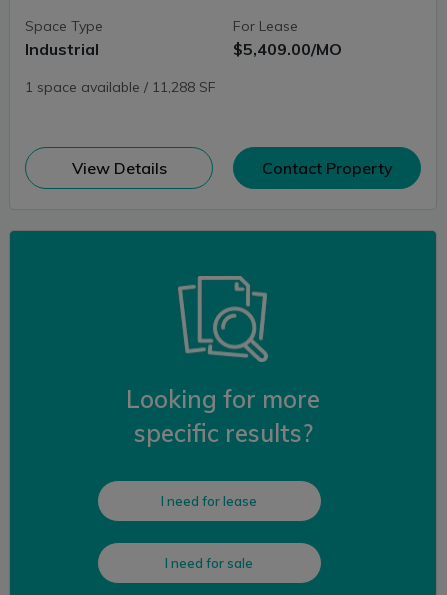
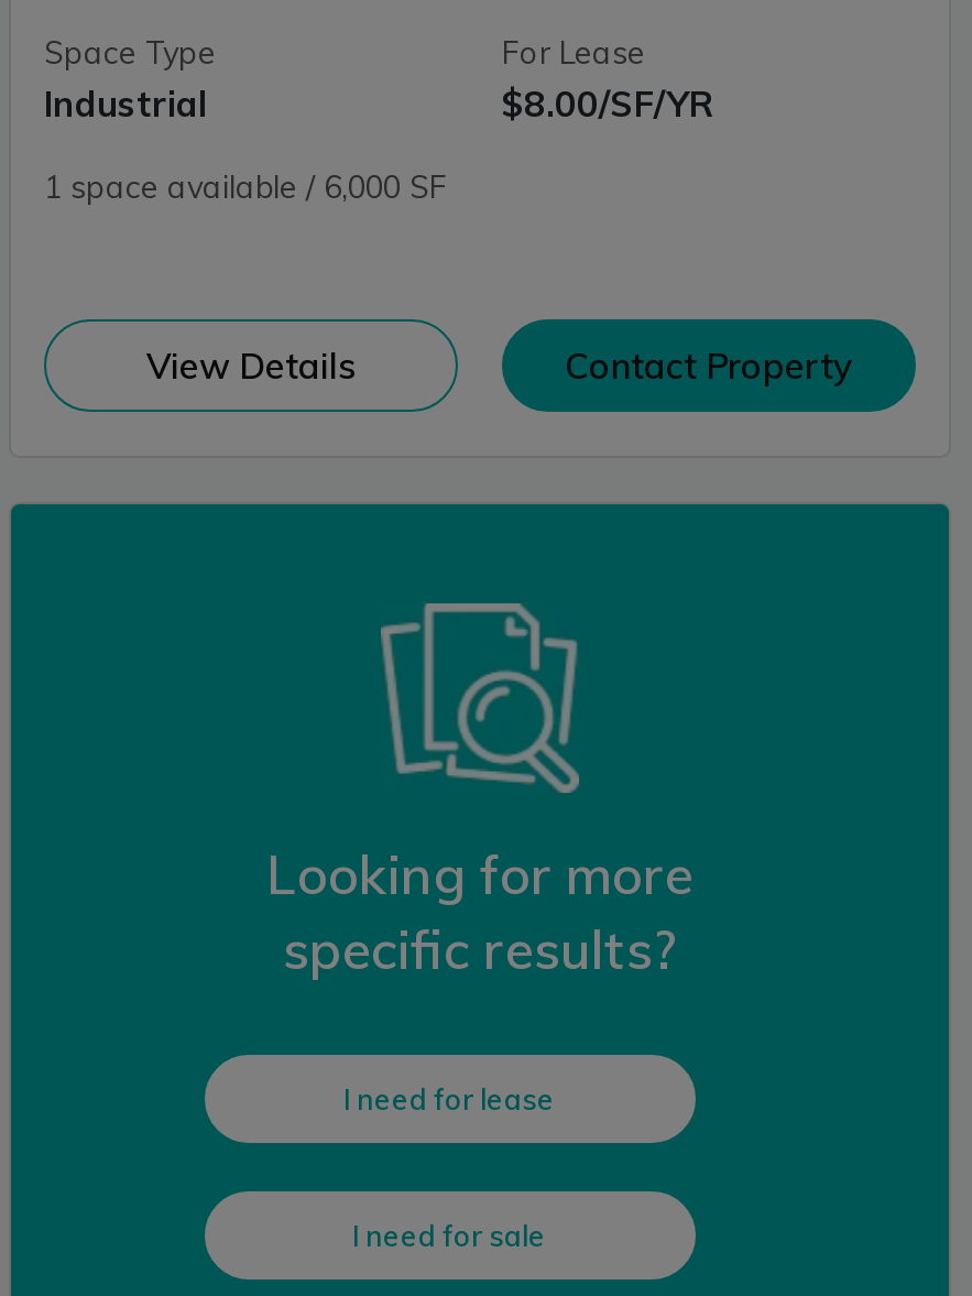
- $5,409.00/MO
+ $8.00/SF/YR

- 1 space available / 11,288 SF
+ 1 space available / 6,000 SF
